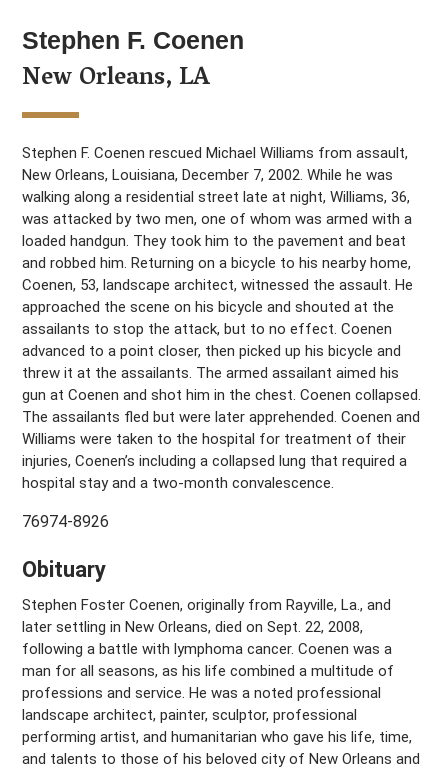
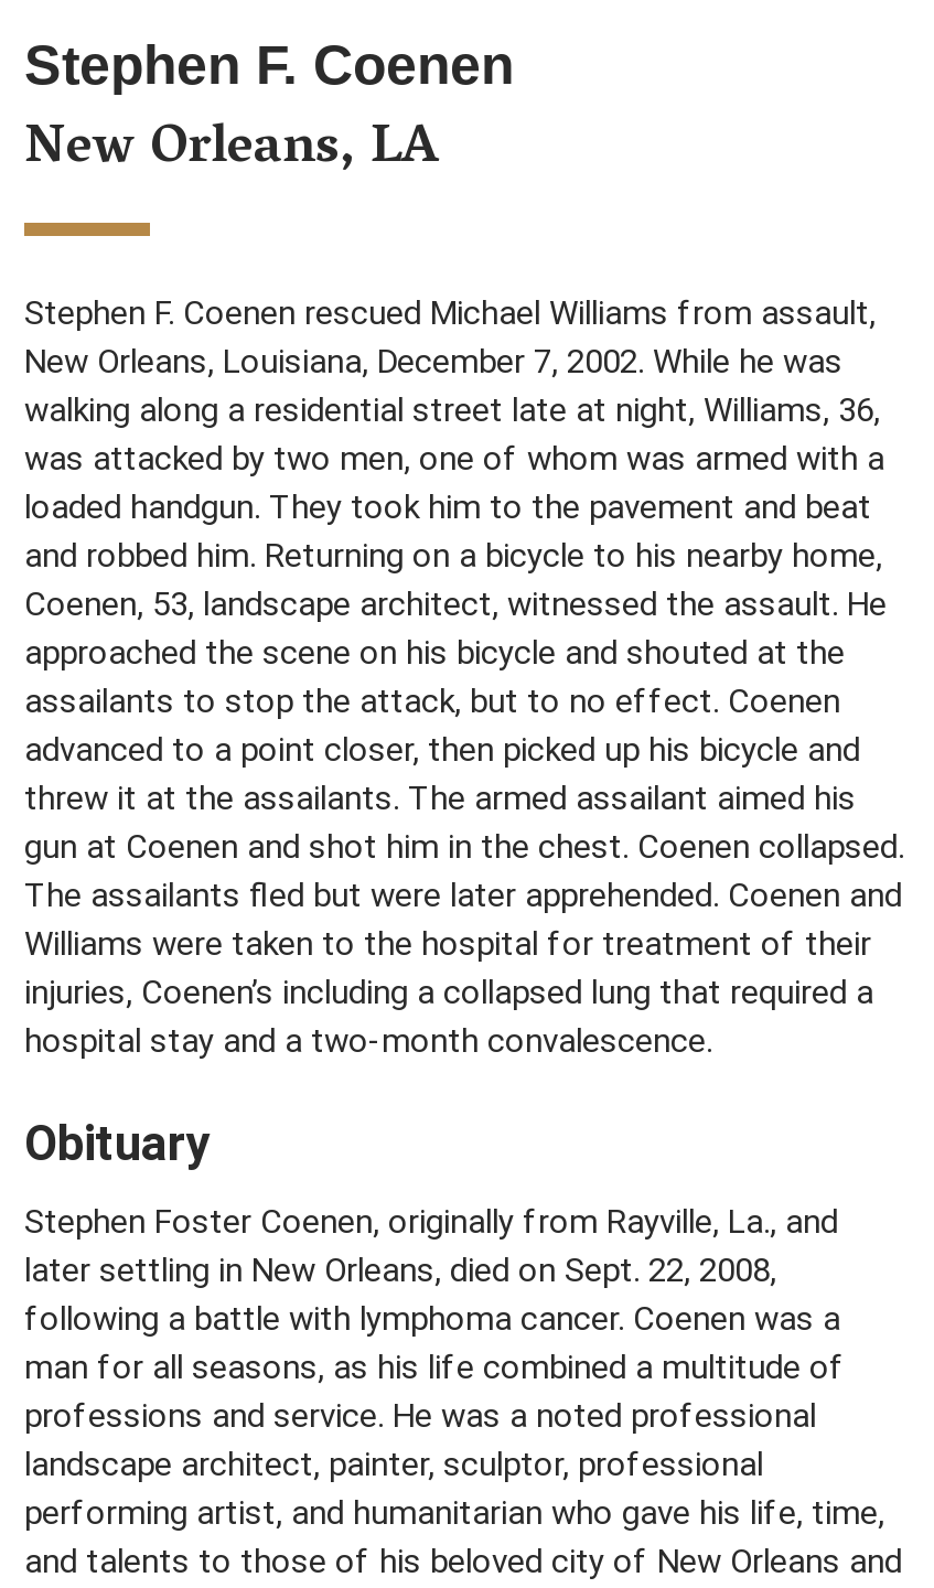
- 76974-8926
